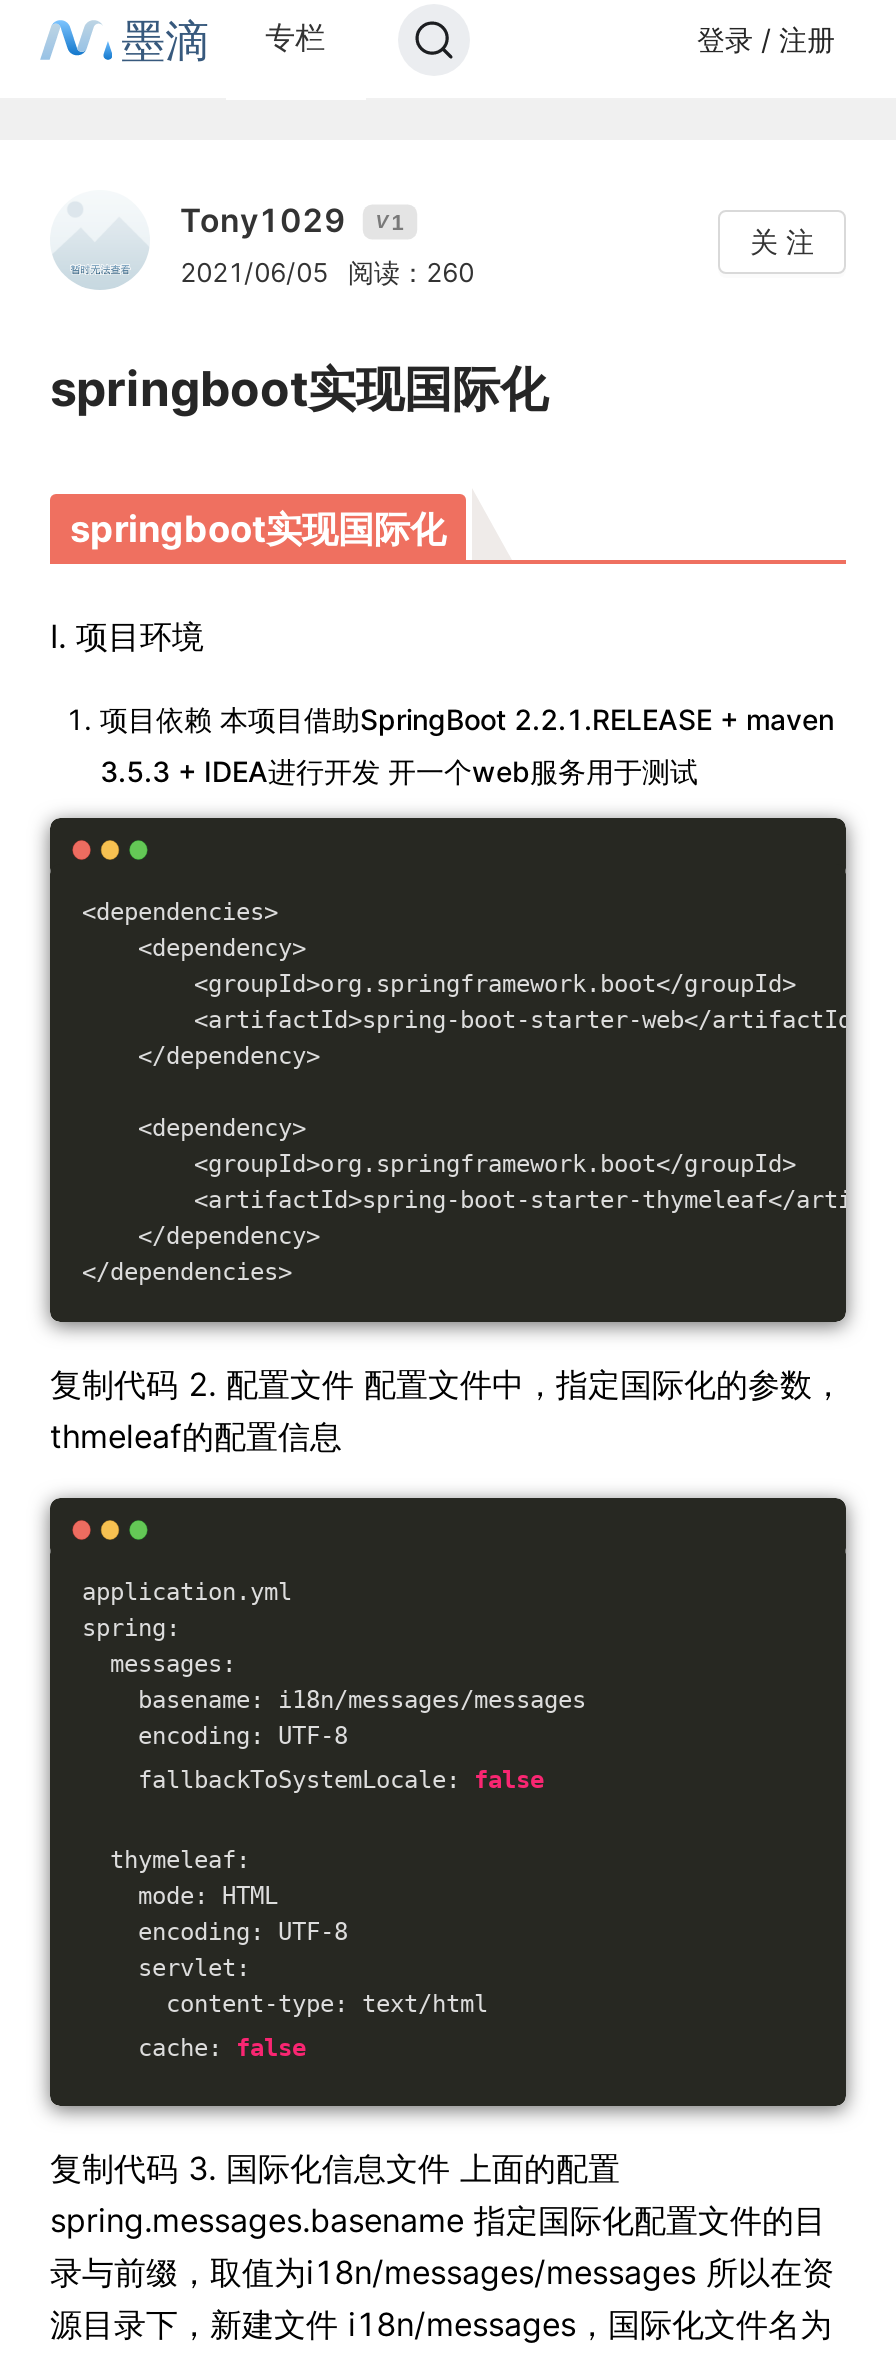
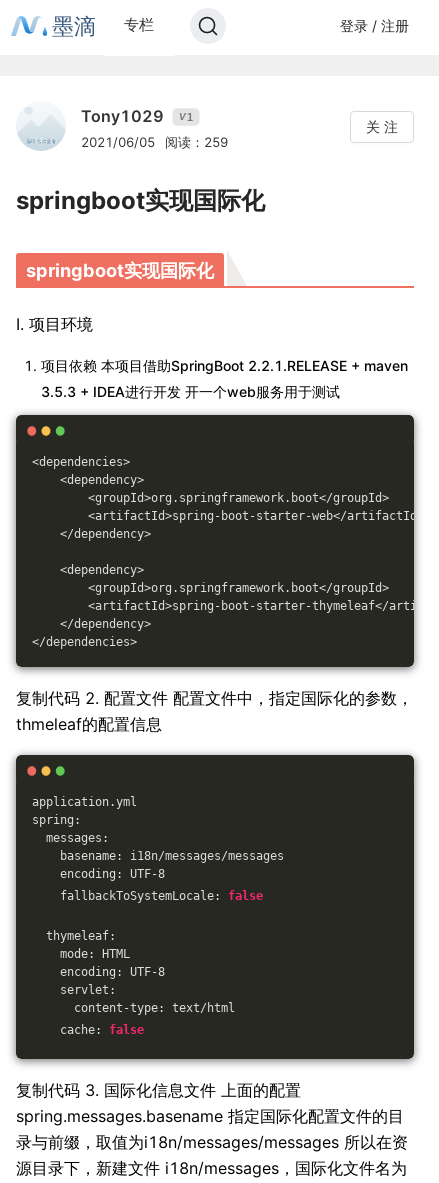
- 2021/06/05 阅读：260
+ 2021/06/05 阅读：259
